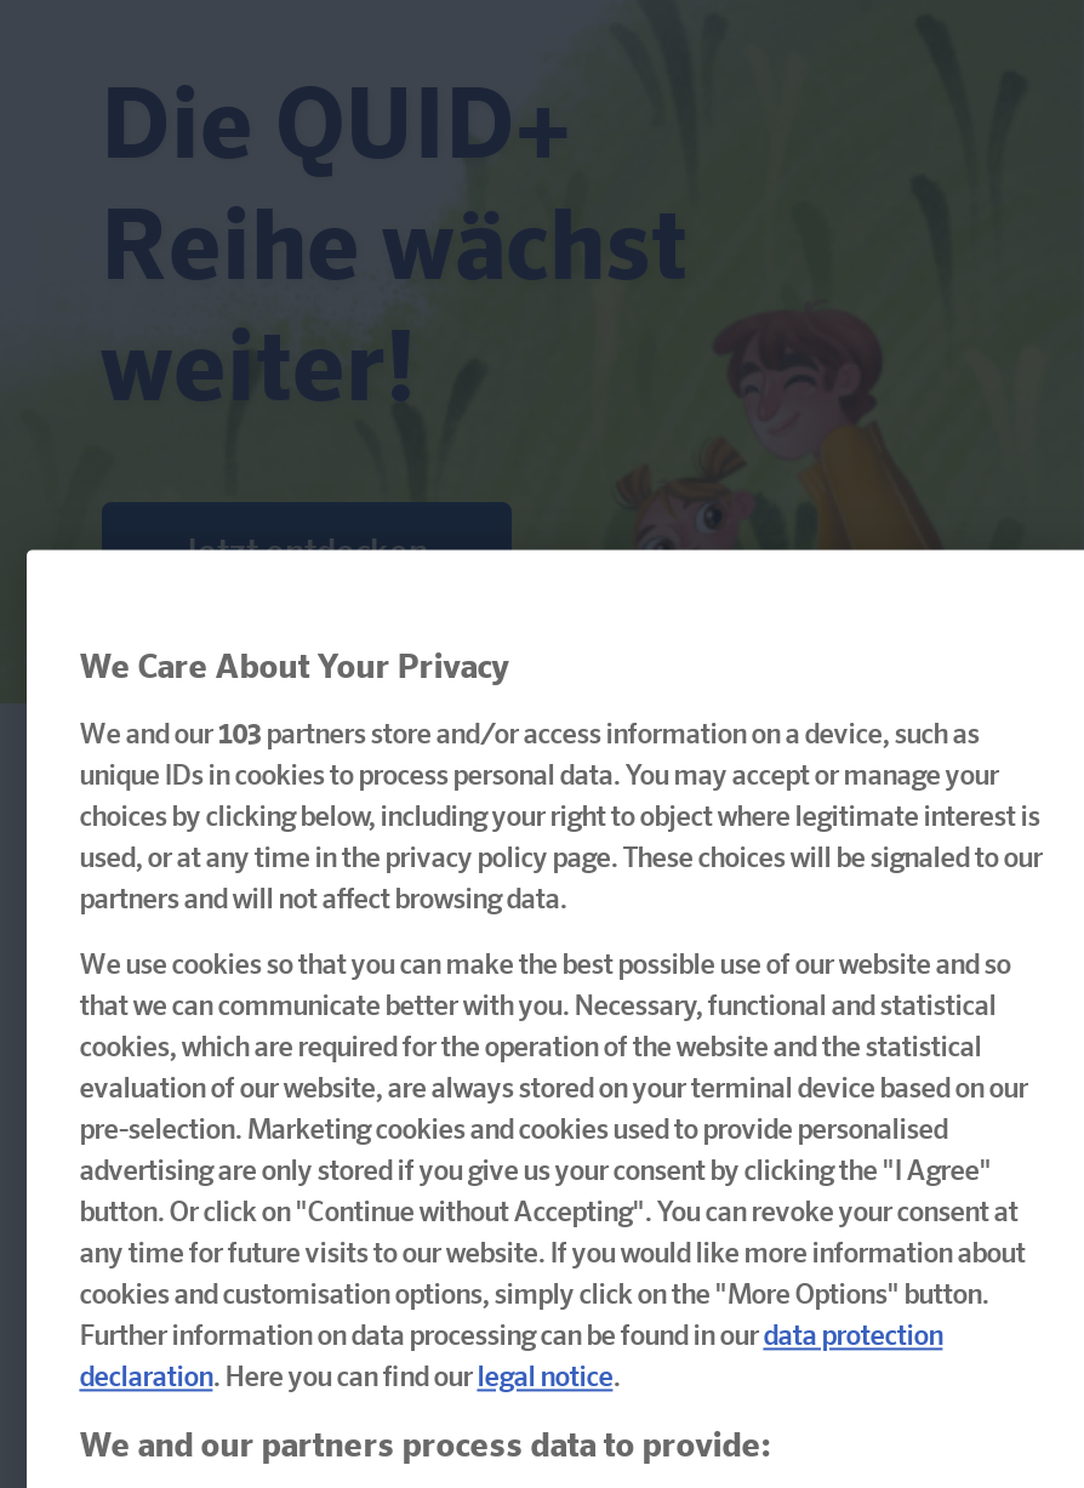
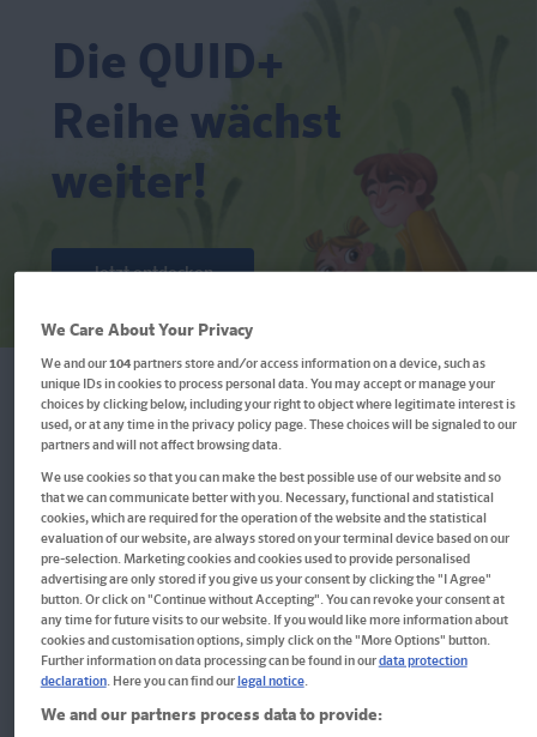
- We and our 103 partners store and/or access information on a device, such as
+ We and our 104 partners store and/or access information on a device, such as
